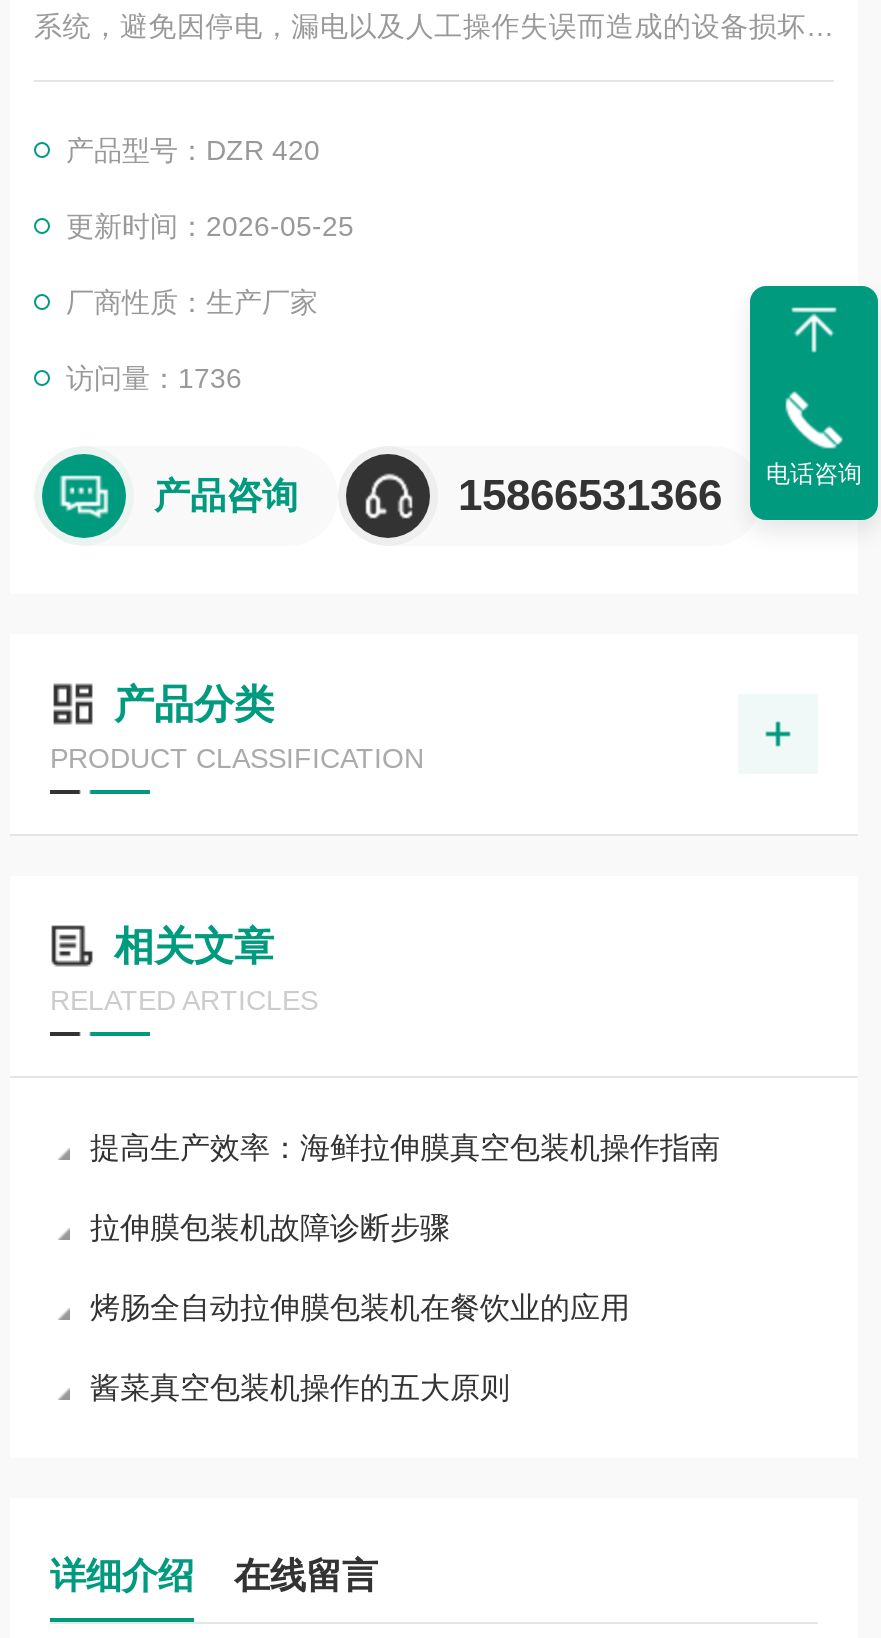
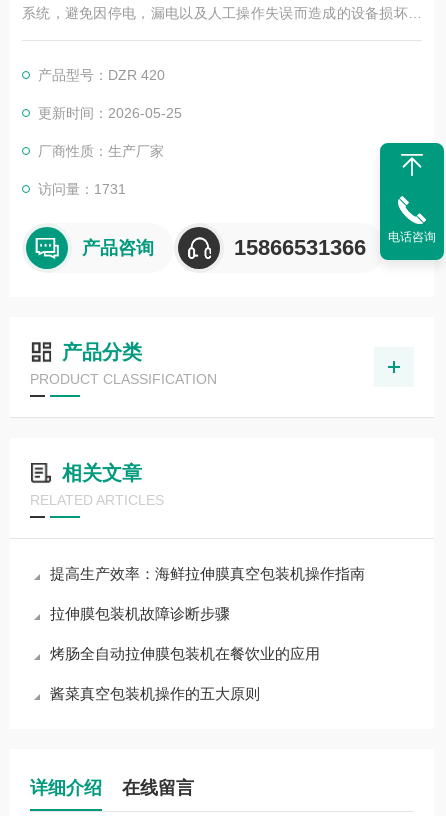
- 访问量：1736
+ 访问量：1731
